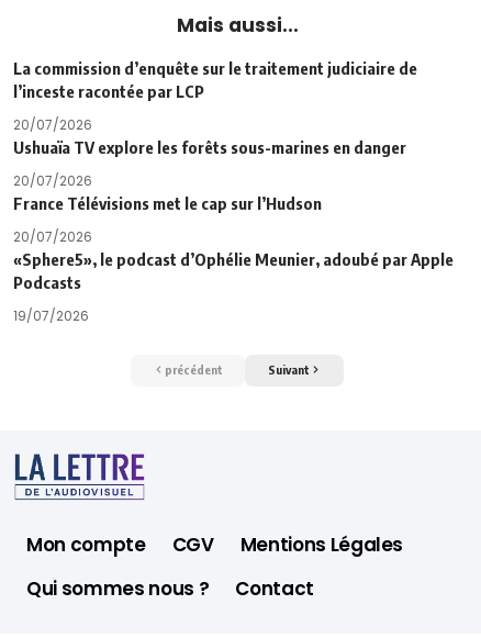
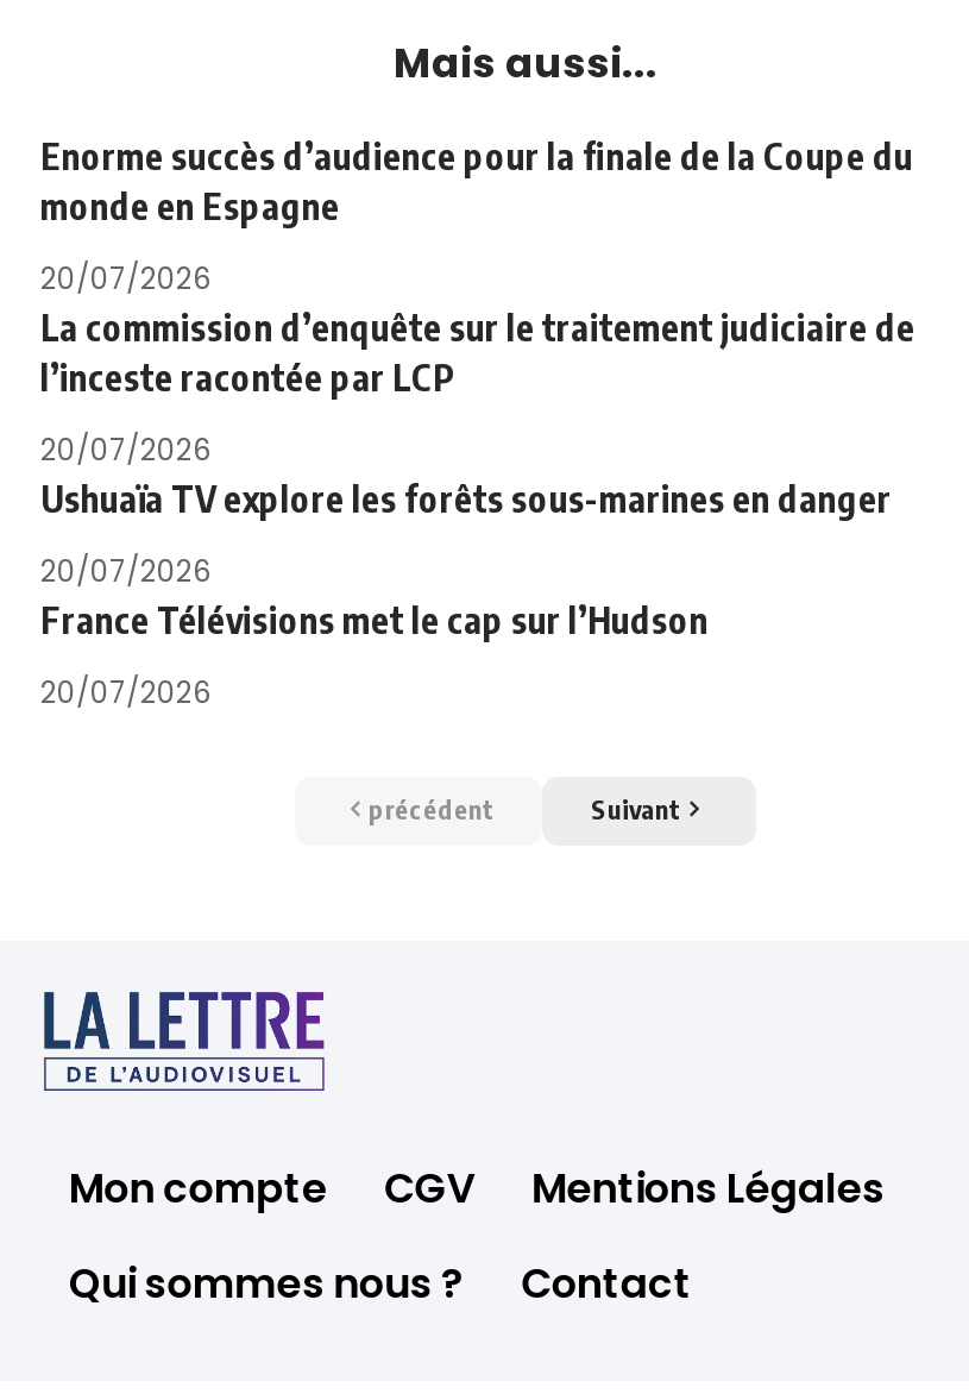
+ Enorme succès d’audience pour la finale de la Coupe du
+ monde en Espagne
+ 20/07/2026

moved down: La commission d’enquête sur le traitement judiciaire de | l’inceste racontée par LCP | 20/07/2026 | Ushuaïa TV explore les forêts sous-marines en danger | 20/07/2026 | France Télévisions met le cap sur l’Hudson | 20/07/2026

- «Sphere5», le podcast d’Ophélie Meunier, adoubé par Apple
- Podcasts
- 19/07/2026
